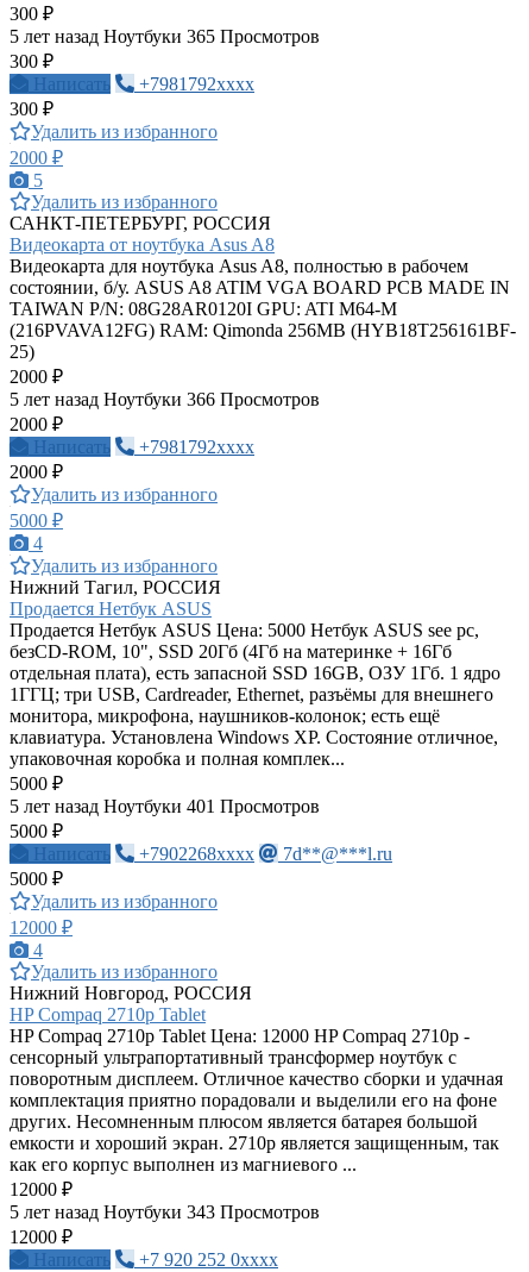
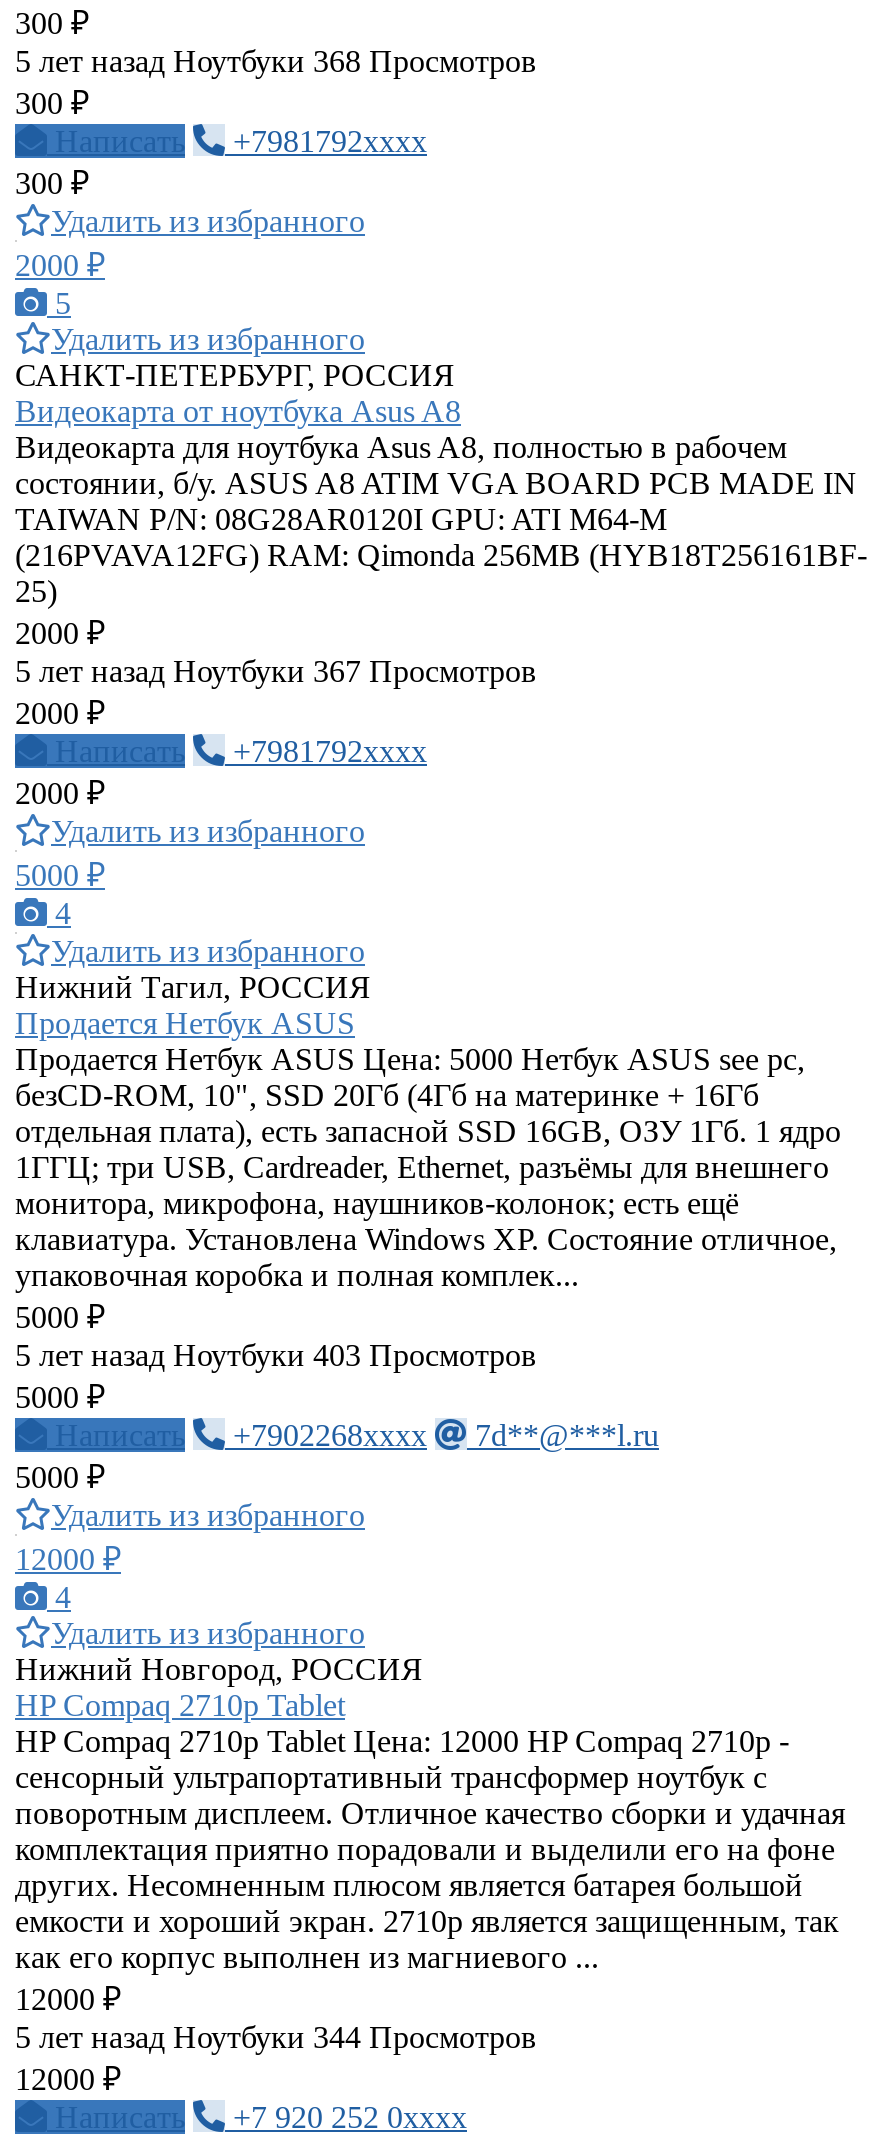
- 5 лет назад Ноутбуки 365 Просмотров
+ 5 лет назад Ноутбуки 368 Просмотров

- 5 лет назад Ноутбуки 366 Просмотров
+ 5 лет назад Ноутбуки 367 Просмотров

- 5 лет назад Ноутбуки 401 Просмотров
+ 5 лет назад Ноутбуки 403 Просмотров

- 5 лет назад Ноутбуки 343 Просмотров
+ 5 лет назад Ноутбуки 344 Просмотров
